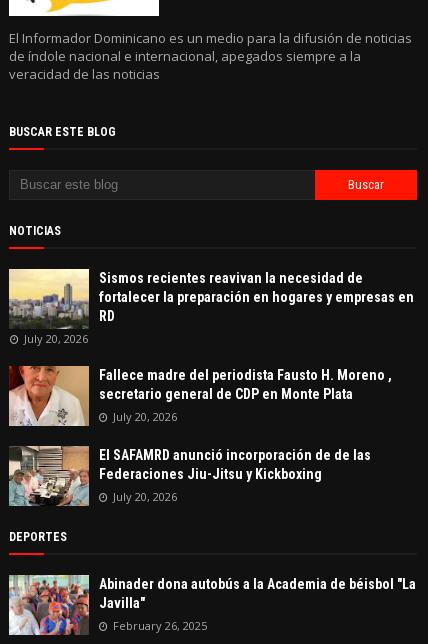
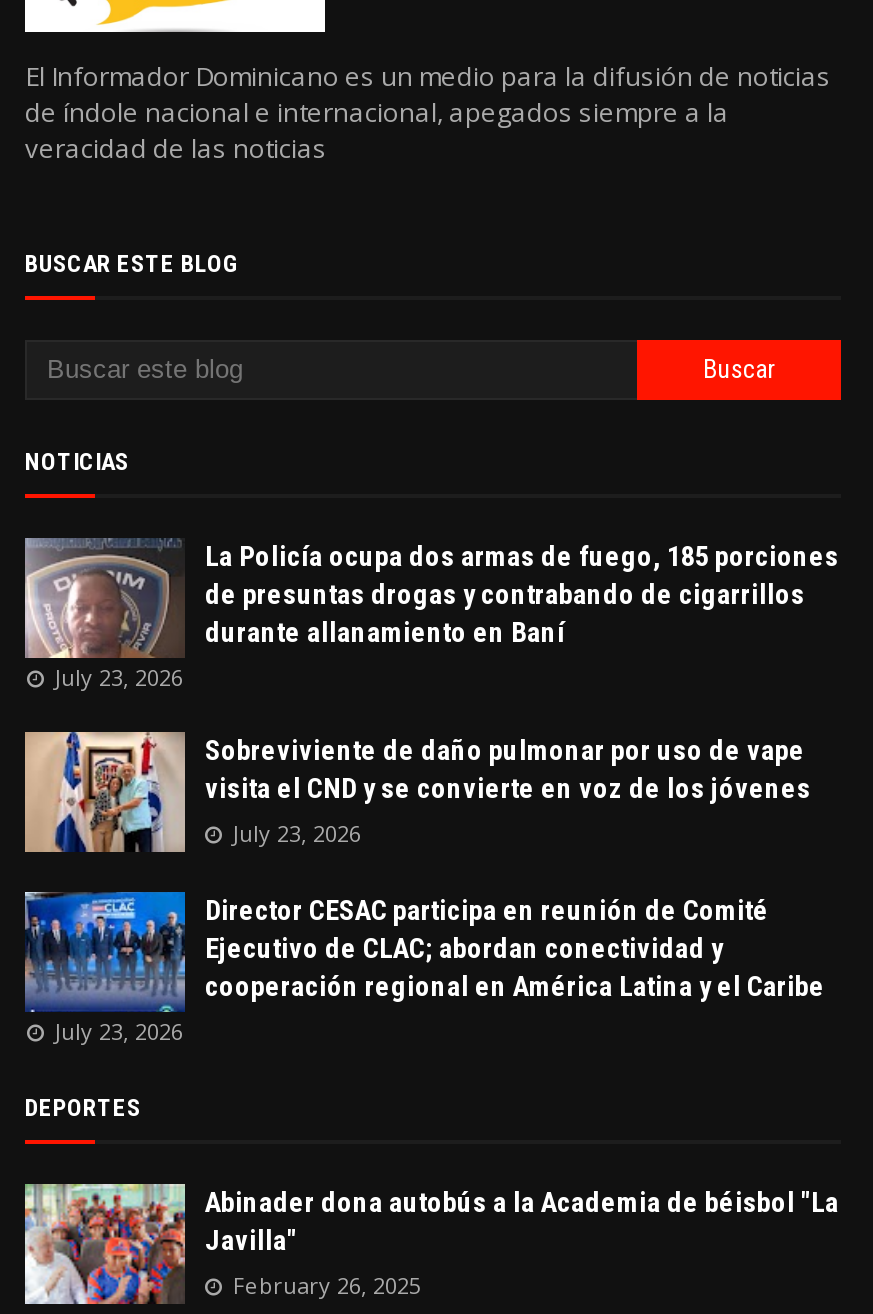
- [image]
- Sismos recientes reavivan la necesidad de
- fortalecer la preparación en hogares y empresas en
- RD
- July 20, 2026
+ [image]
+ La Policía ocupa dos armas de fuego, 185 porciones
+ de presuntas drogas y contrabando de cigarrillos
+ durante allanamiento en Baní
+ July 23, 2026

- [image]
- Fallece madre del periodista Fausto H. Moreno ,
- secretario general de CDP en Monte Plata
- July 20, 2026
+ [image]
+ Sobreviviente de daño pulmonar por uso de vape
+ visita el CND y se convierte en voz de los jóvenes
+ July 23, 2026

- [image]
- El SAFAMRD anunció incorporación de de las
- Federaciones Jiu-Jitsu y Kickboxing
- July 20, 2026
+ [image]
+ Director CESAC participa en reunión de Comité
+ Ejecutivo de CLAC; abordan conectividad y
+ cooperación regional en América Latina y el Caribe
+ July 23, 2026
